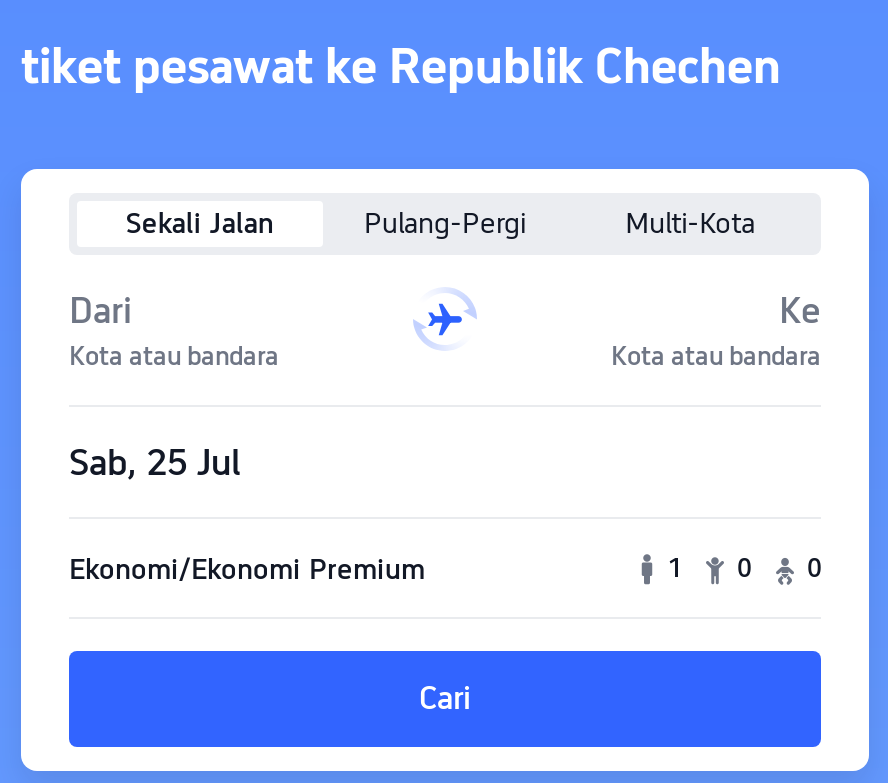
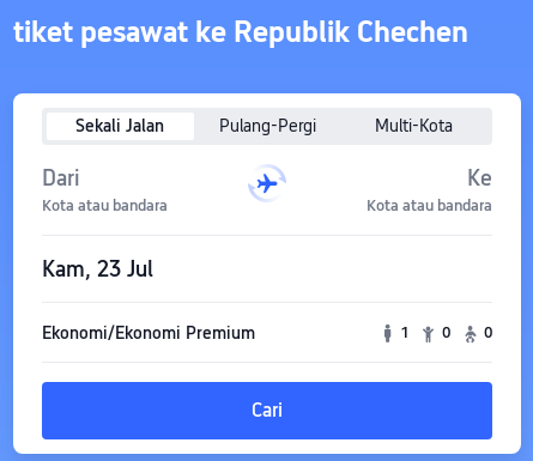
- Sab, 25 Jul
+ Kam, 23 Jul
